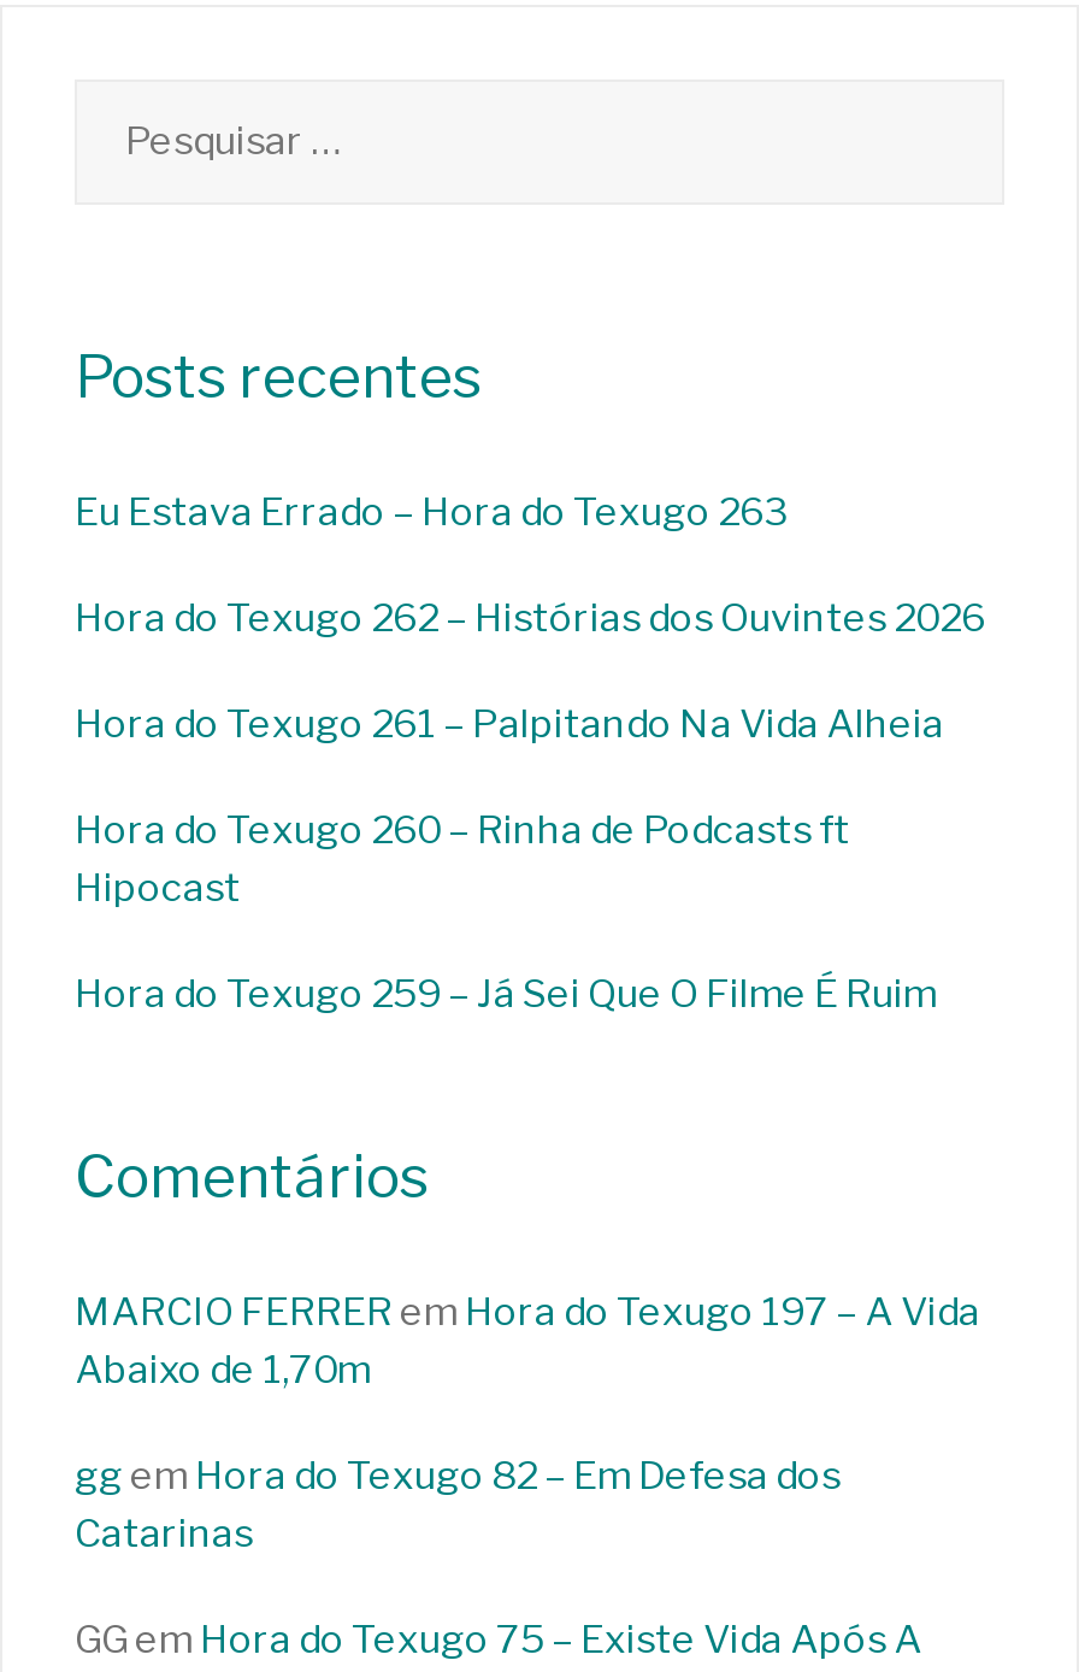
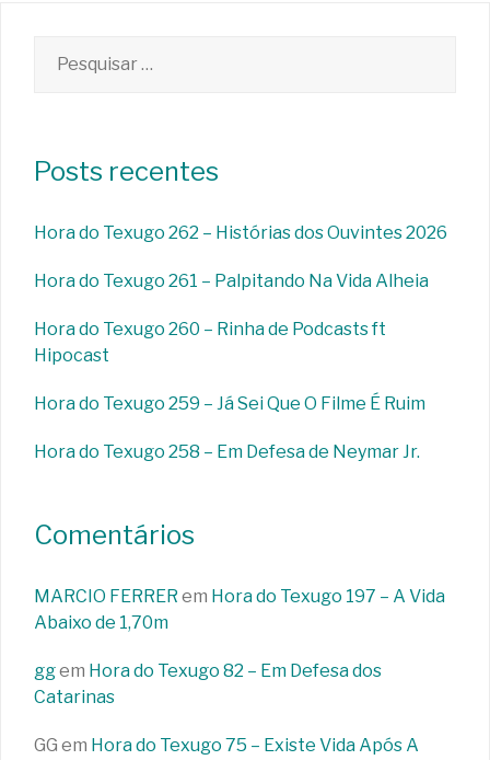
- Eu Estava Errado – Hora do Texugo 263

moved up: Hora do Texugo 262 – Histórias dos Ouvintes 2026 | Hora do Texugo 261 – Palpitando Na Vida Alheia | Hora do Texugo 260 – Rinha de Podcasts ft | Hipocast | Hora do Texugo 259 – Já Sei Que O Filme É Ruim

+ Hora do Texugo 258 – Em Defesa de Neymar Jr.
